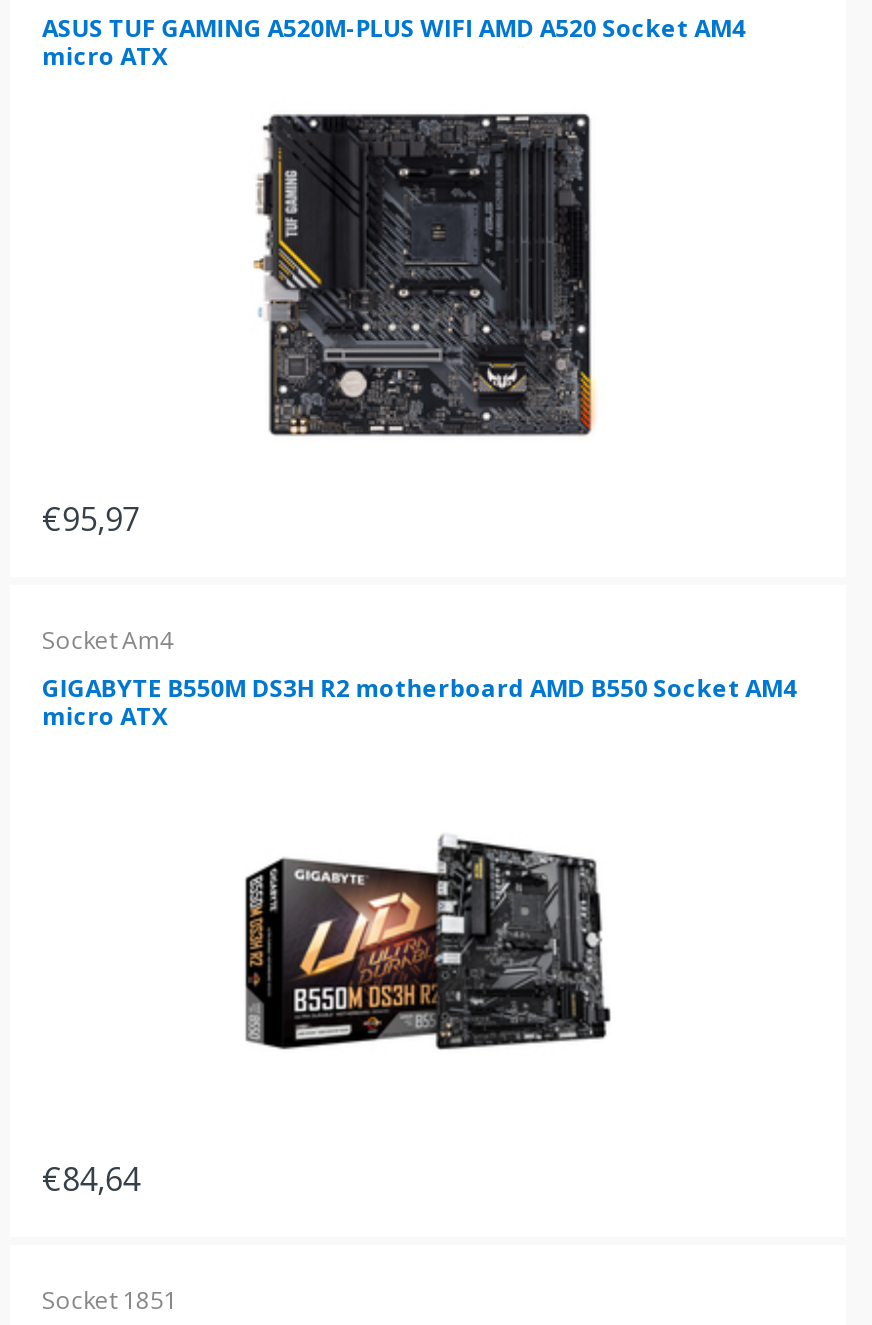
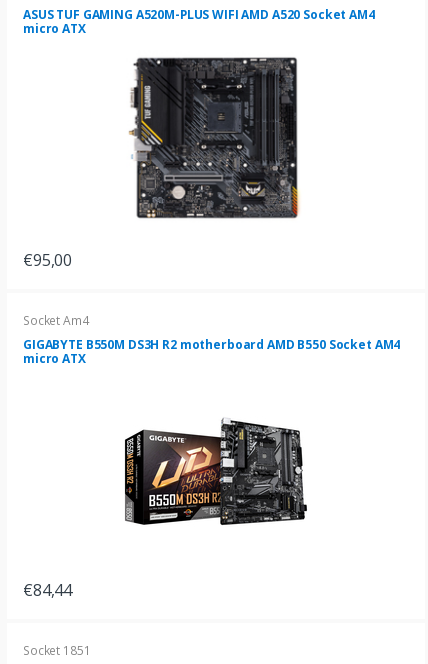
- €95,97
+ €95,00

- €84,64
+ €84,44
